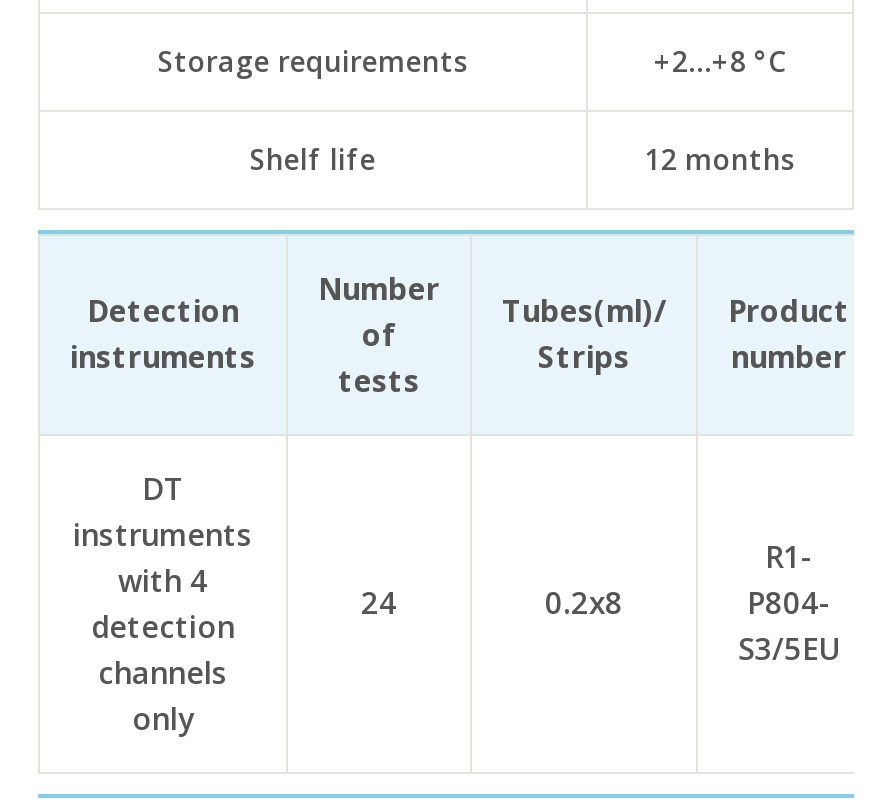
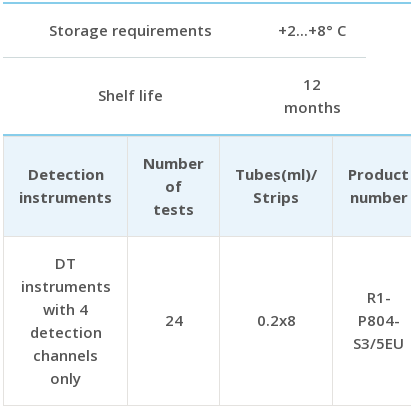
- +2...+8 °С
+ +2...+8° С
